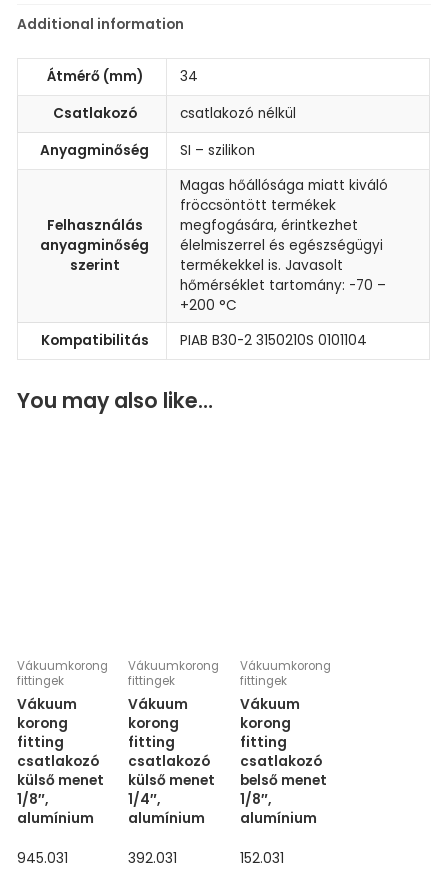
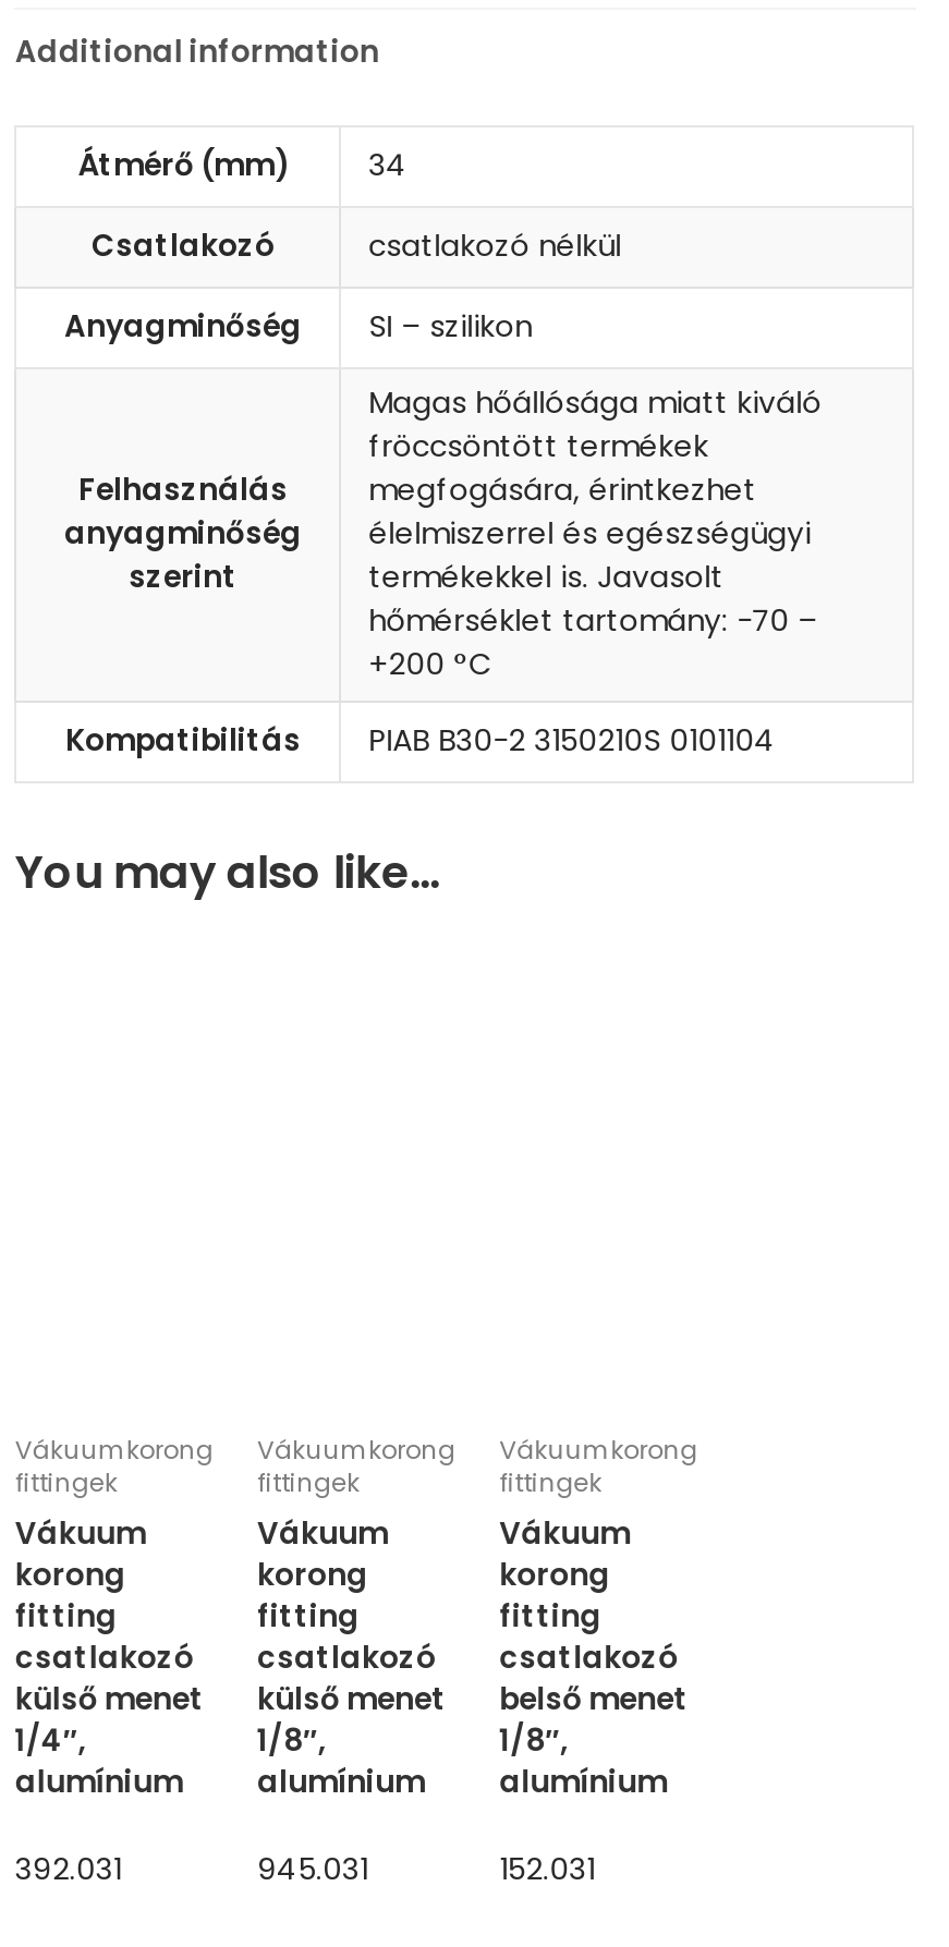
- 1/8″,
+ 1/4″,

- 1/4″,
+ 1/8″,

- 945.031
+ 392.031

- 392.031
+ 945.031
